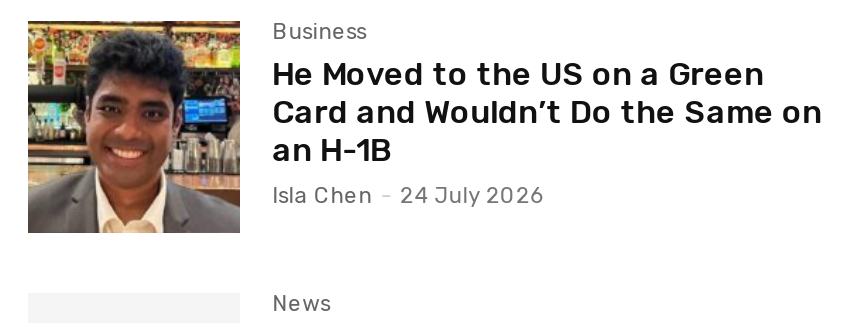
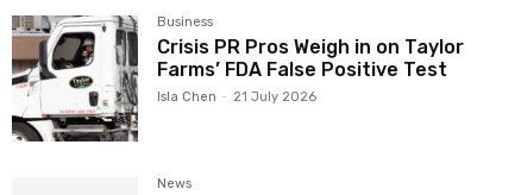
- [image]
- He Moved to the US on a Green
- Card and Wouldn’t Do the Same on
- an H-1B
- Isla Chen - 24 July 2026
+ [image]
+ Crisis PR Pros Weigh in on Taylor
+ Farms’ FDA False Positive Test
+ Isla Chen - 21 July 2026
